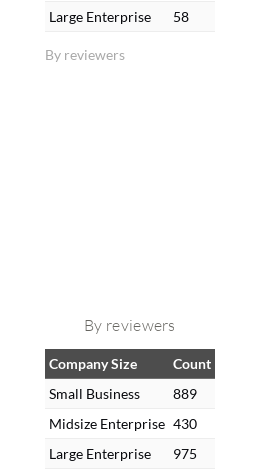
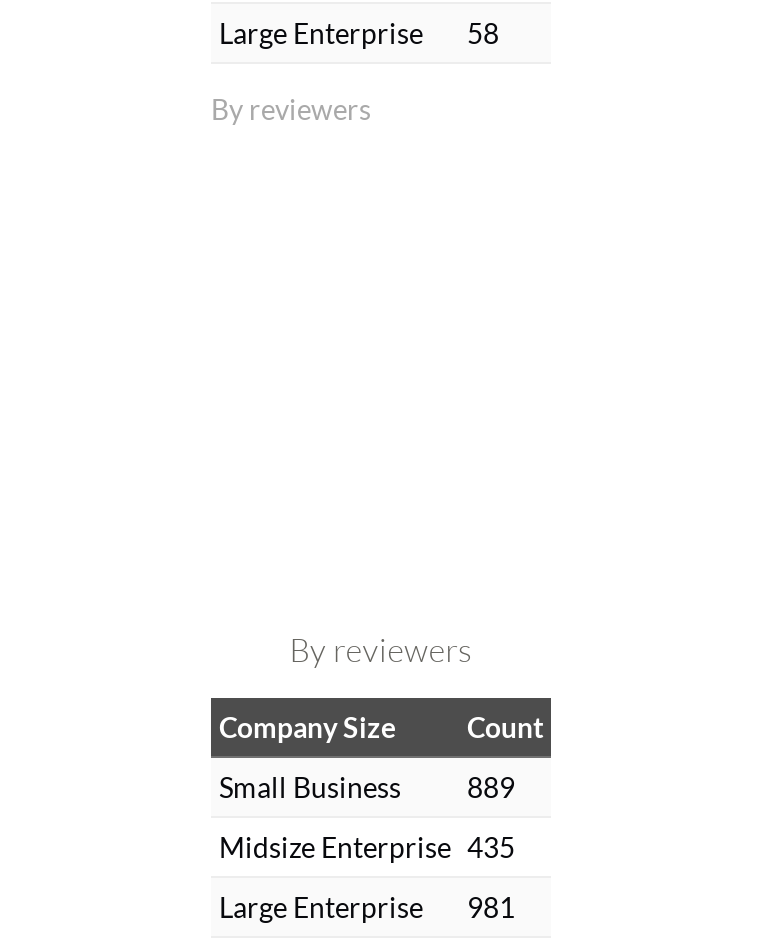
- Midsize Enterprise 430
+ Midsize Enterprise 435

- Large Enterprise 975
+ Large Enterprise 981
